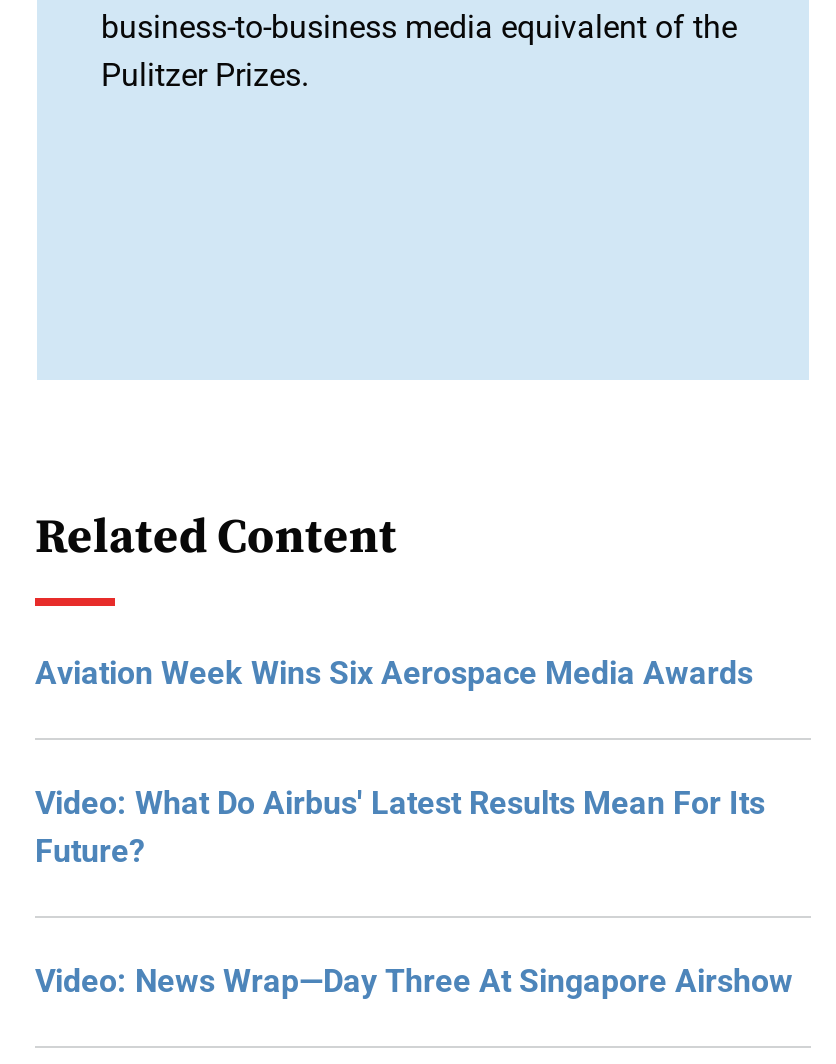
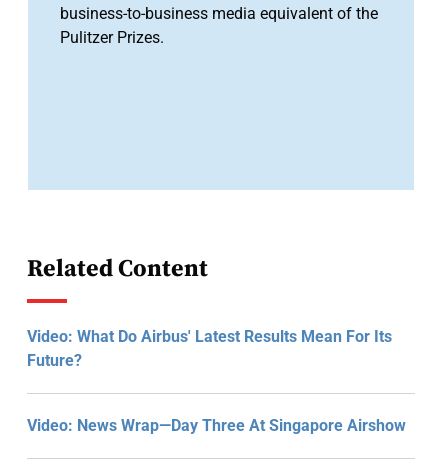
- Aviation Week Wins Six Aerospace Media Awards
